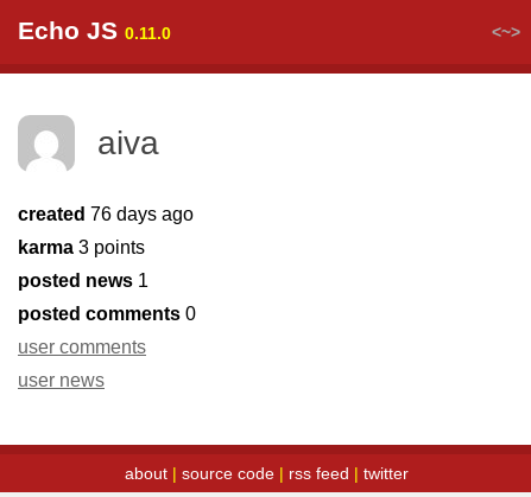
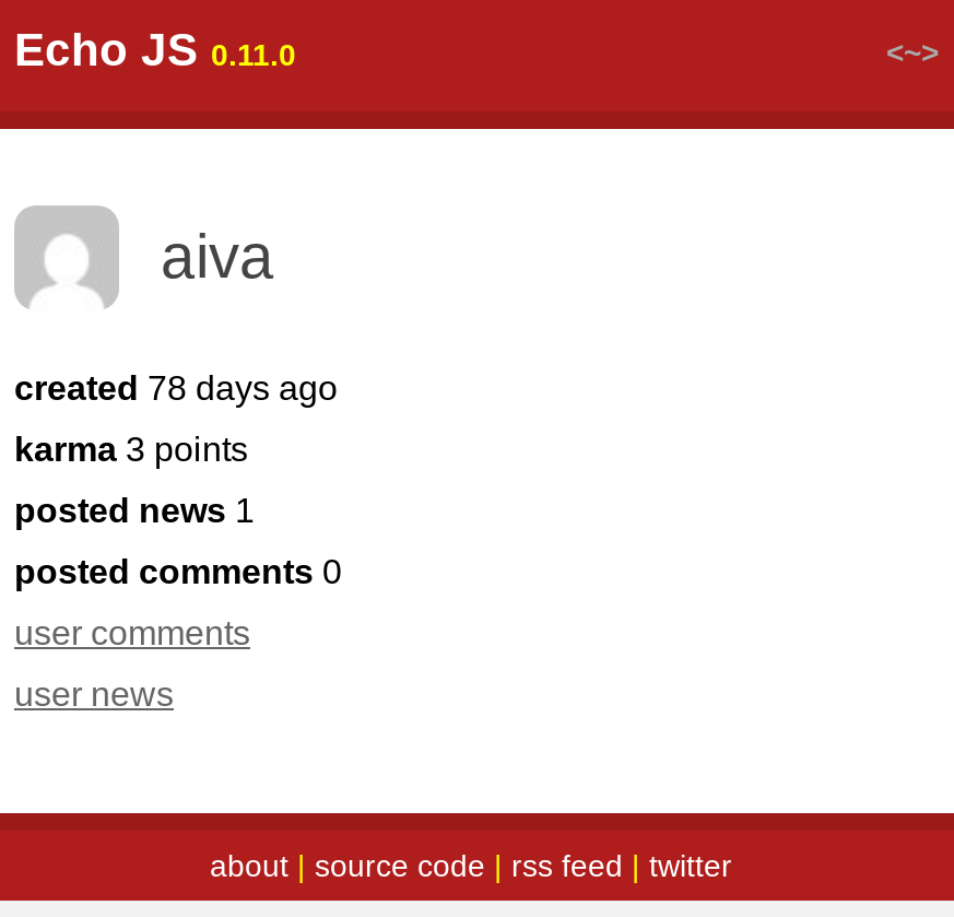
- created 76 days ago
+ created 78 days ago
